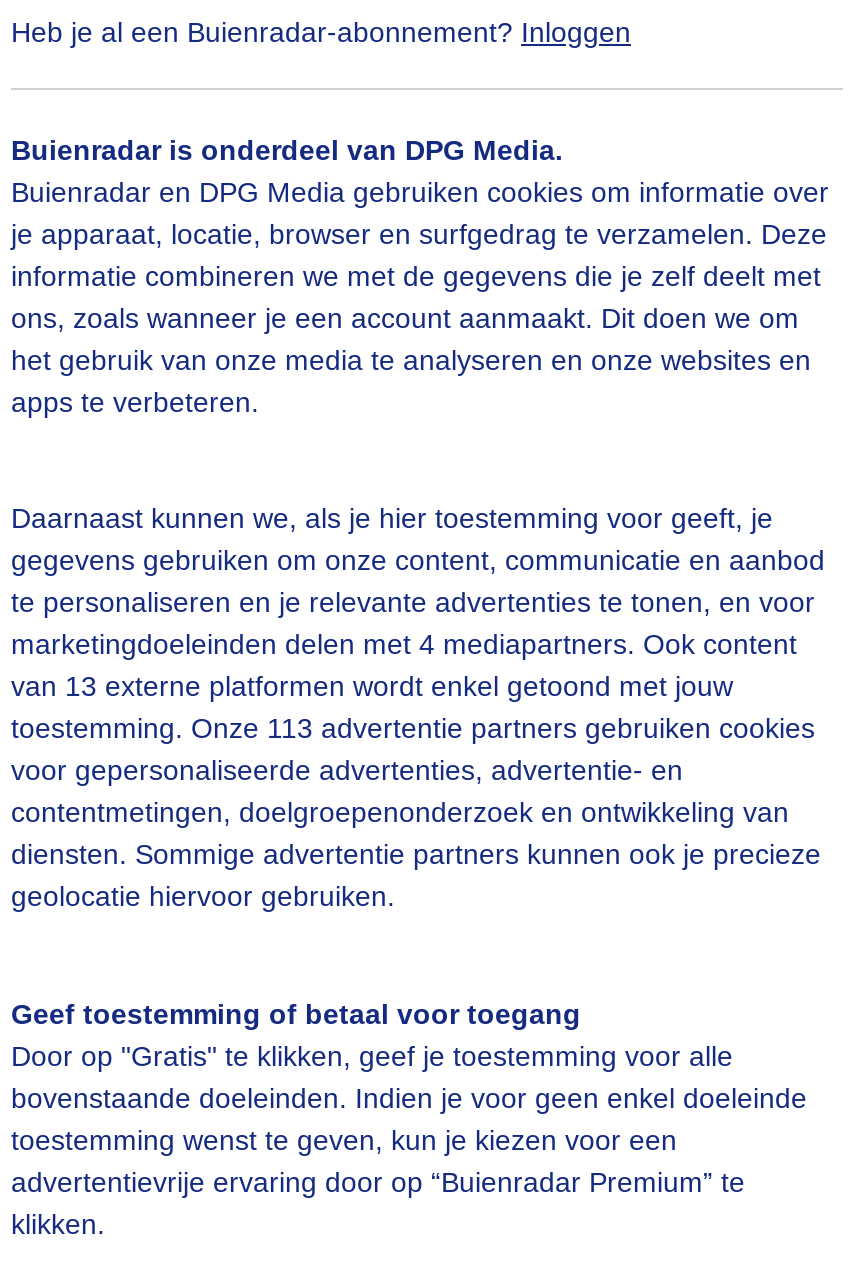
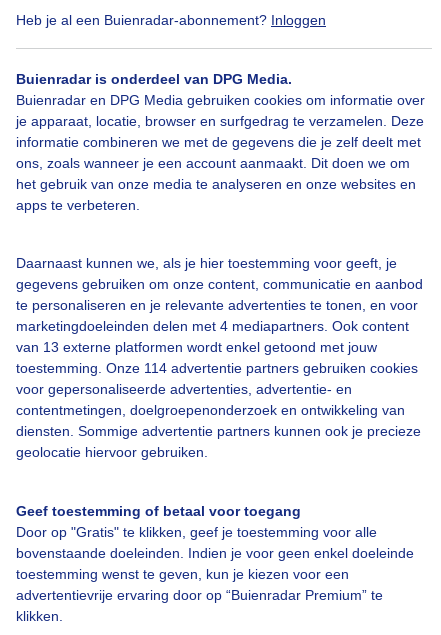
- toestemming. Onze 113 advertentie partners gebruiken cookies
+ toestemming. Onze 114 advertentie partners gebruiken cookies
